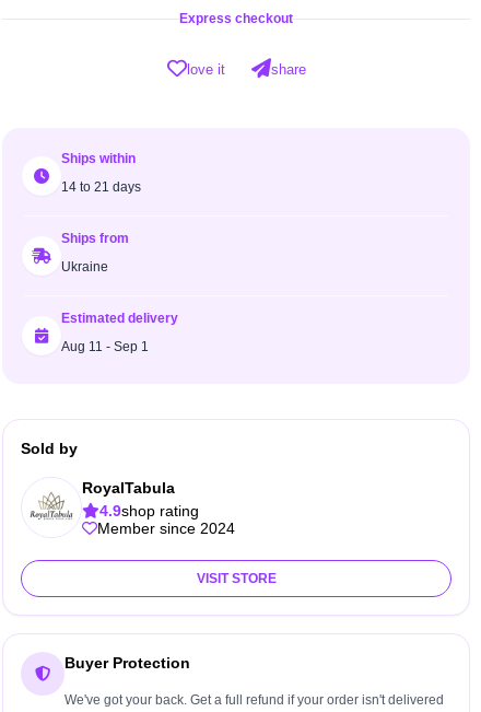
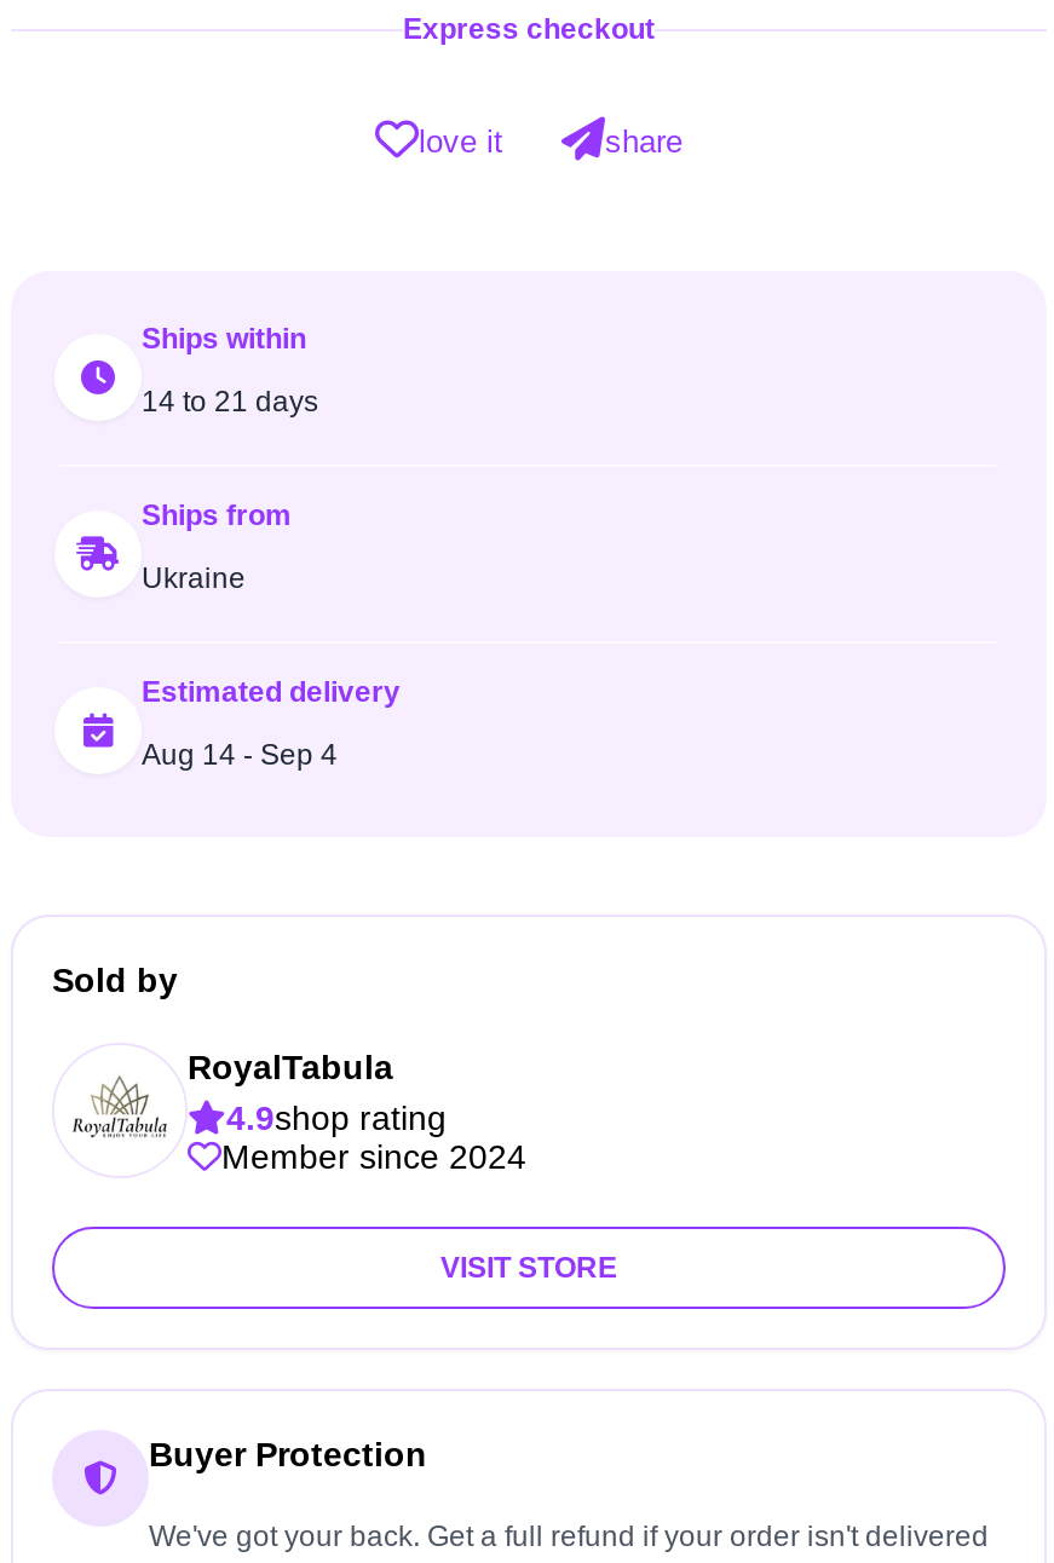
- Aug 11 - Sep 1
+ Aug 14 - Sep 4
